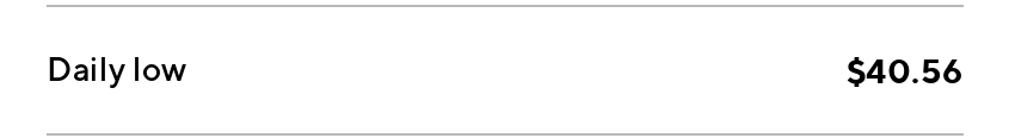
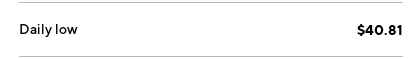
- $40.56
+ $40.81
